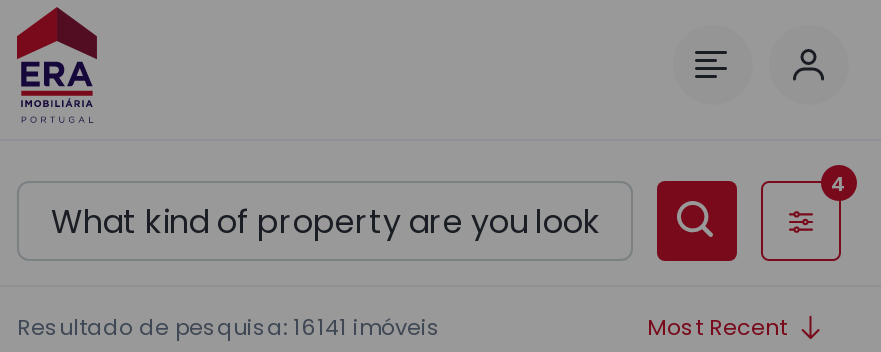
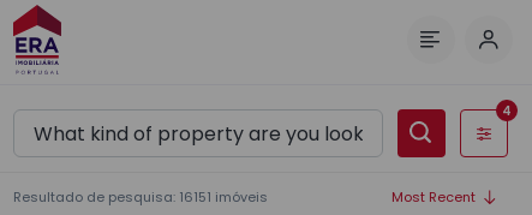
- Resultado de pesquisa 16141 imóveis
+ Resultado de pesquisa 16151 imóveis
